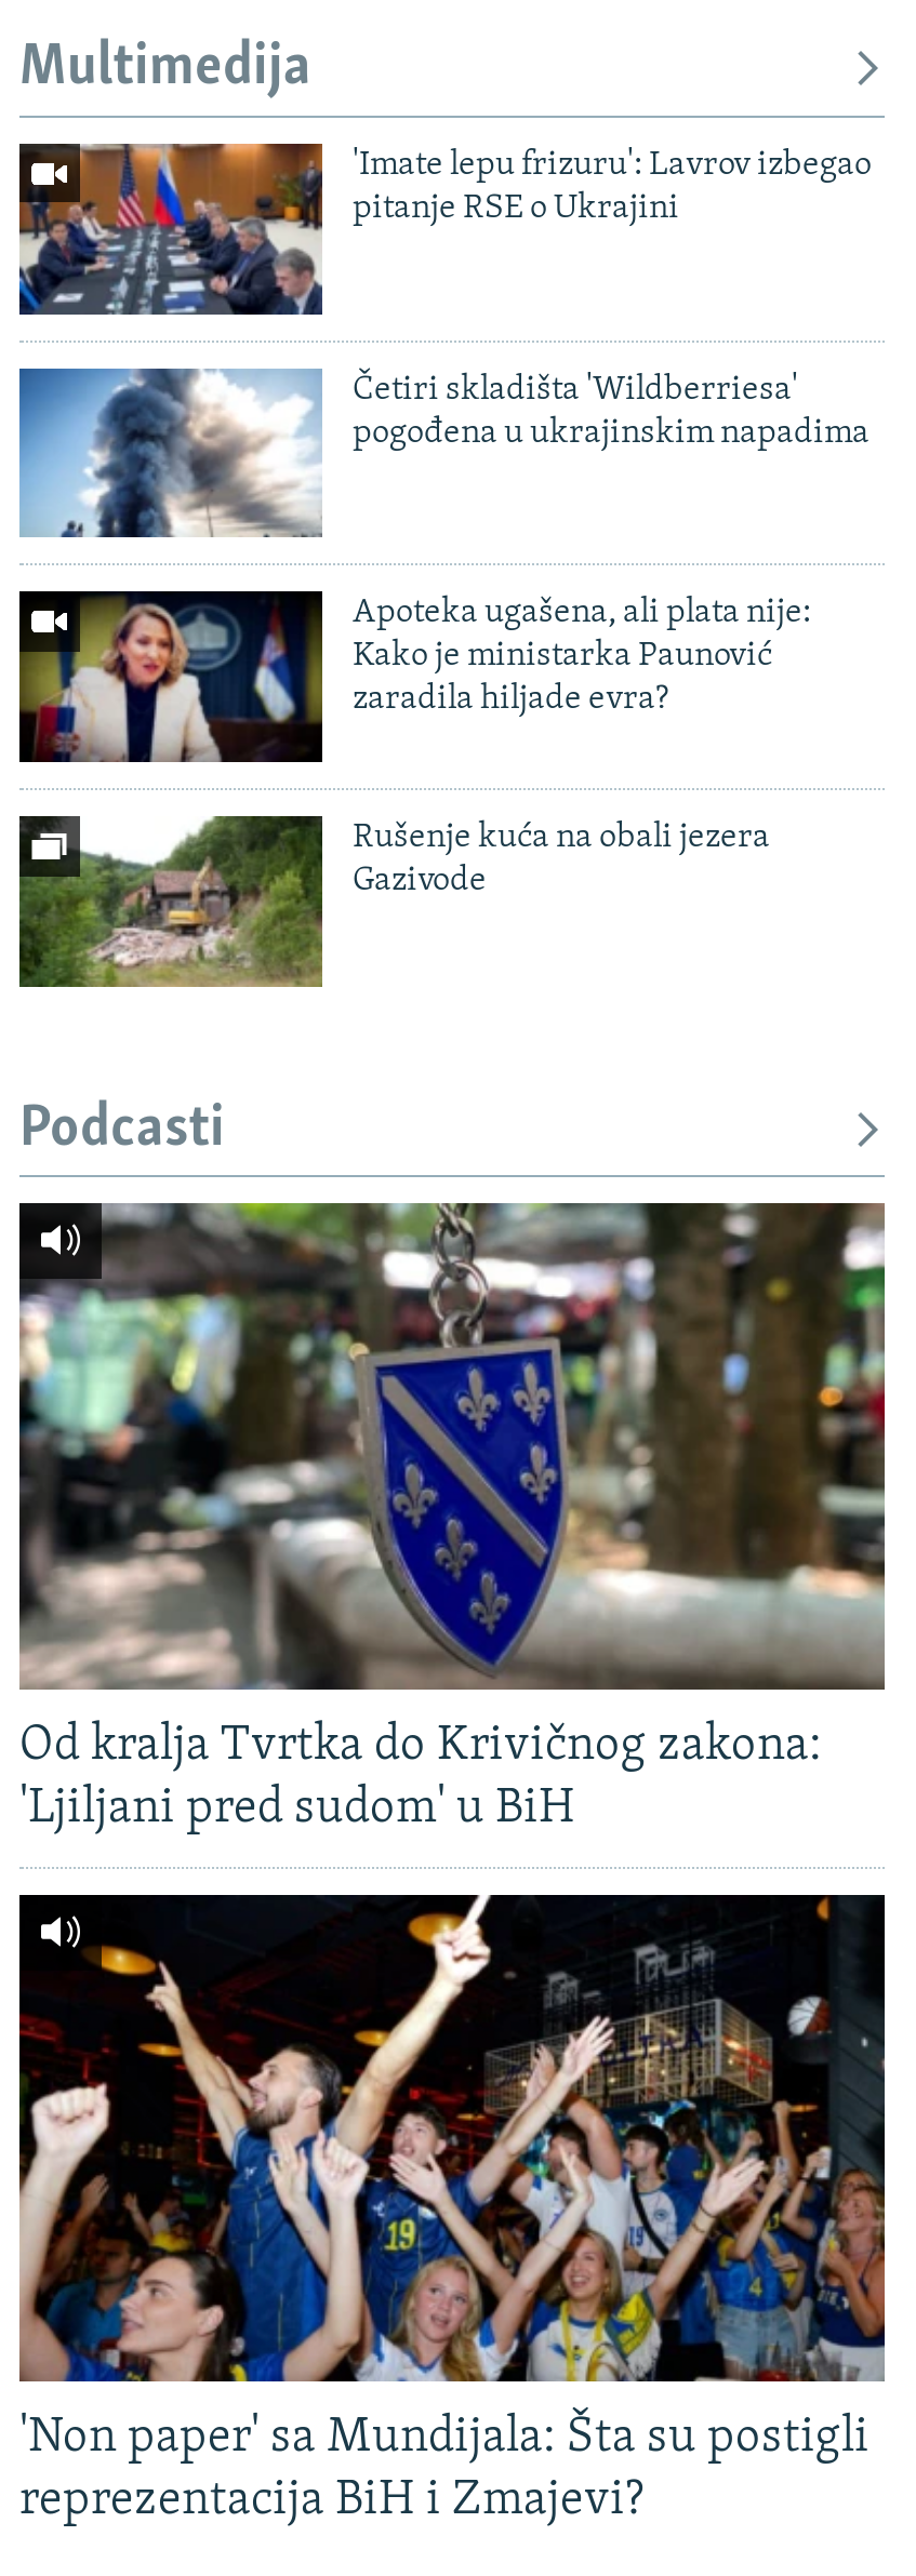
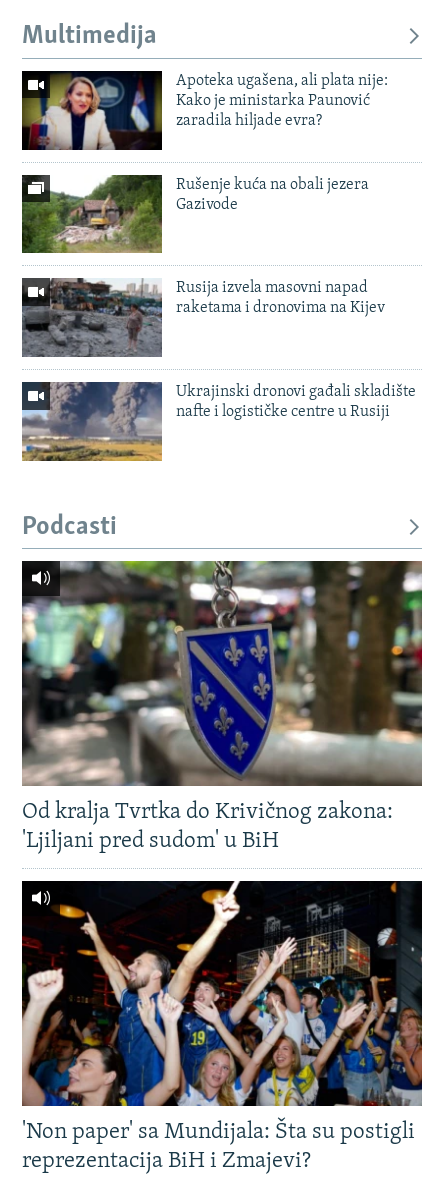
- [image]
- 'Imate lepu frizuru': Lavrov izbegao
- pitanje RSE o Ukrajini

- [image]
- Četiri skladišta 'Wildberriesa'
- pogođena u ukrajinskim napadima

moved up: [image] | Apoteka ugašena, ali plata nije: | Kako je ministarka Paunović | zaradila hiljade evra? | Rušenje kuća na obali jezera | Gazivode

moved up: [image]

+ [image]
+ Rusija izvela masovni napad
+ raketama i dronovima na Kijev

+ [image]
+ Ukrajinski dronovi gađali skladište
+ nafte i logističke centre u Rusiji
